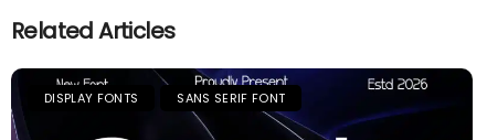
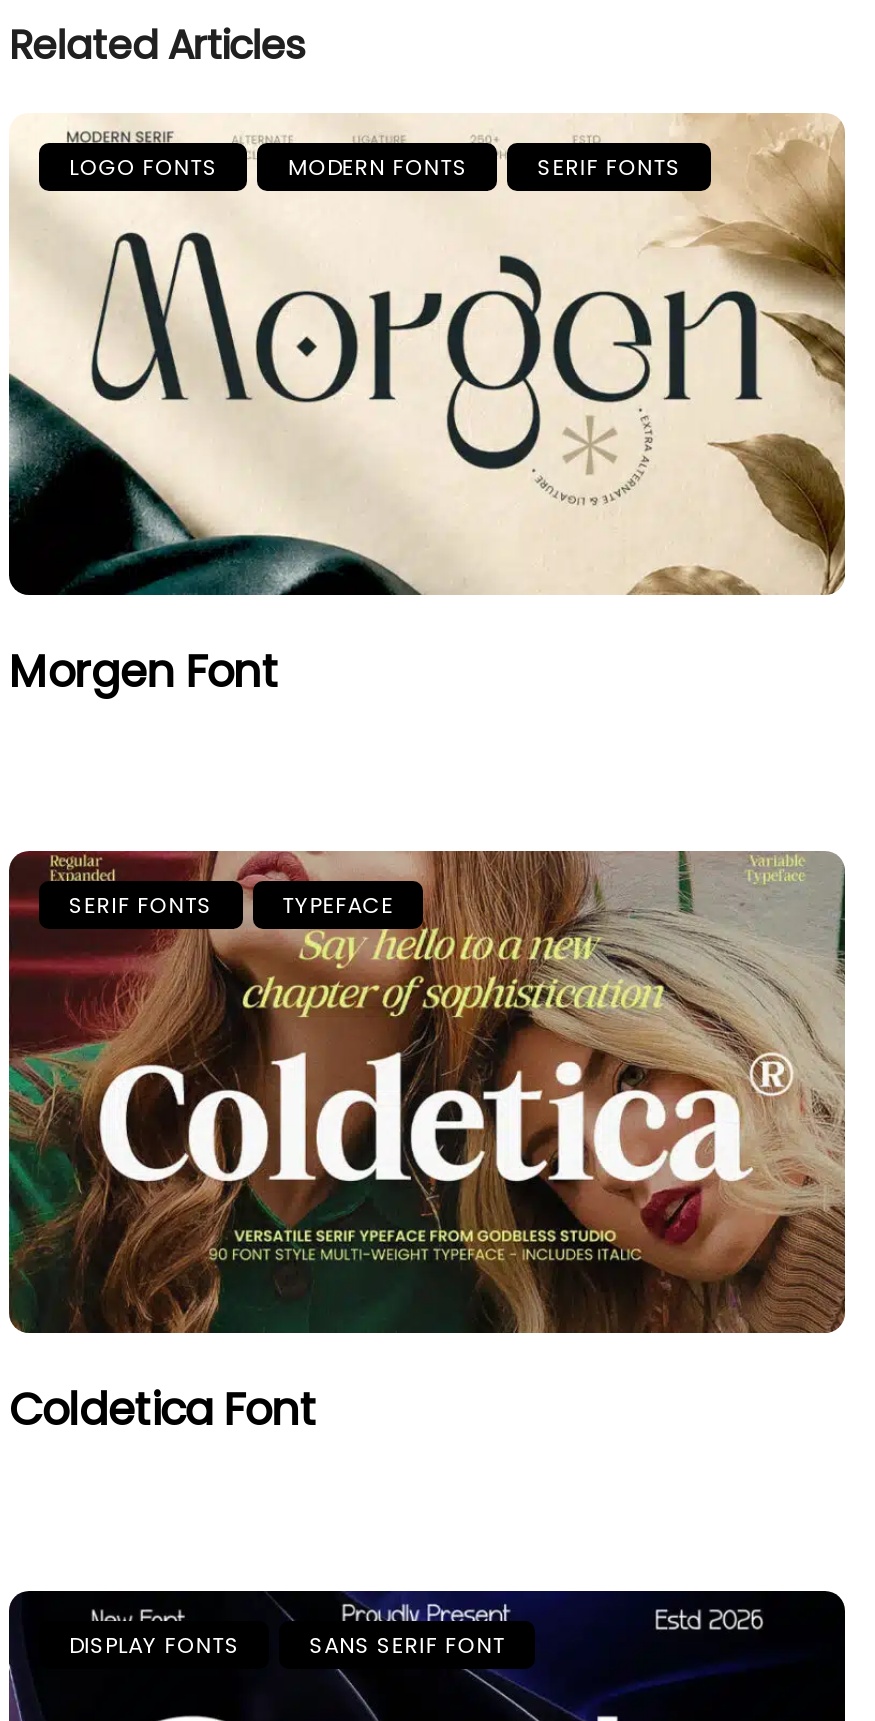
+ [image]
+ LOGO FONTS
+ MODERN FONTS
+ SERIF FONTS

+ Morgen Font

+ [image]
+ SERIF FONTS
+ TYPEFACE

+ Coldetica Font
